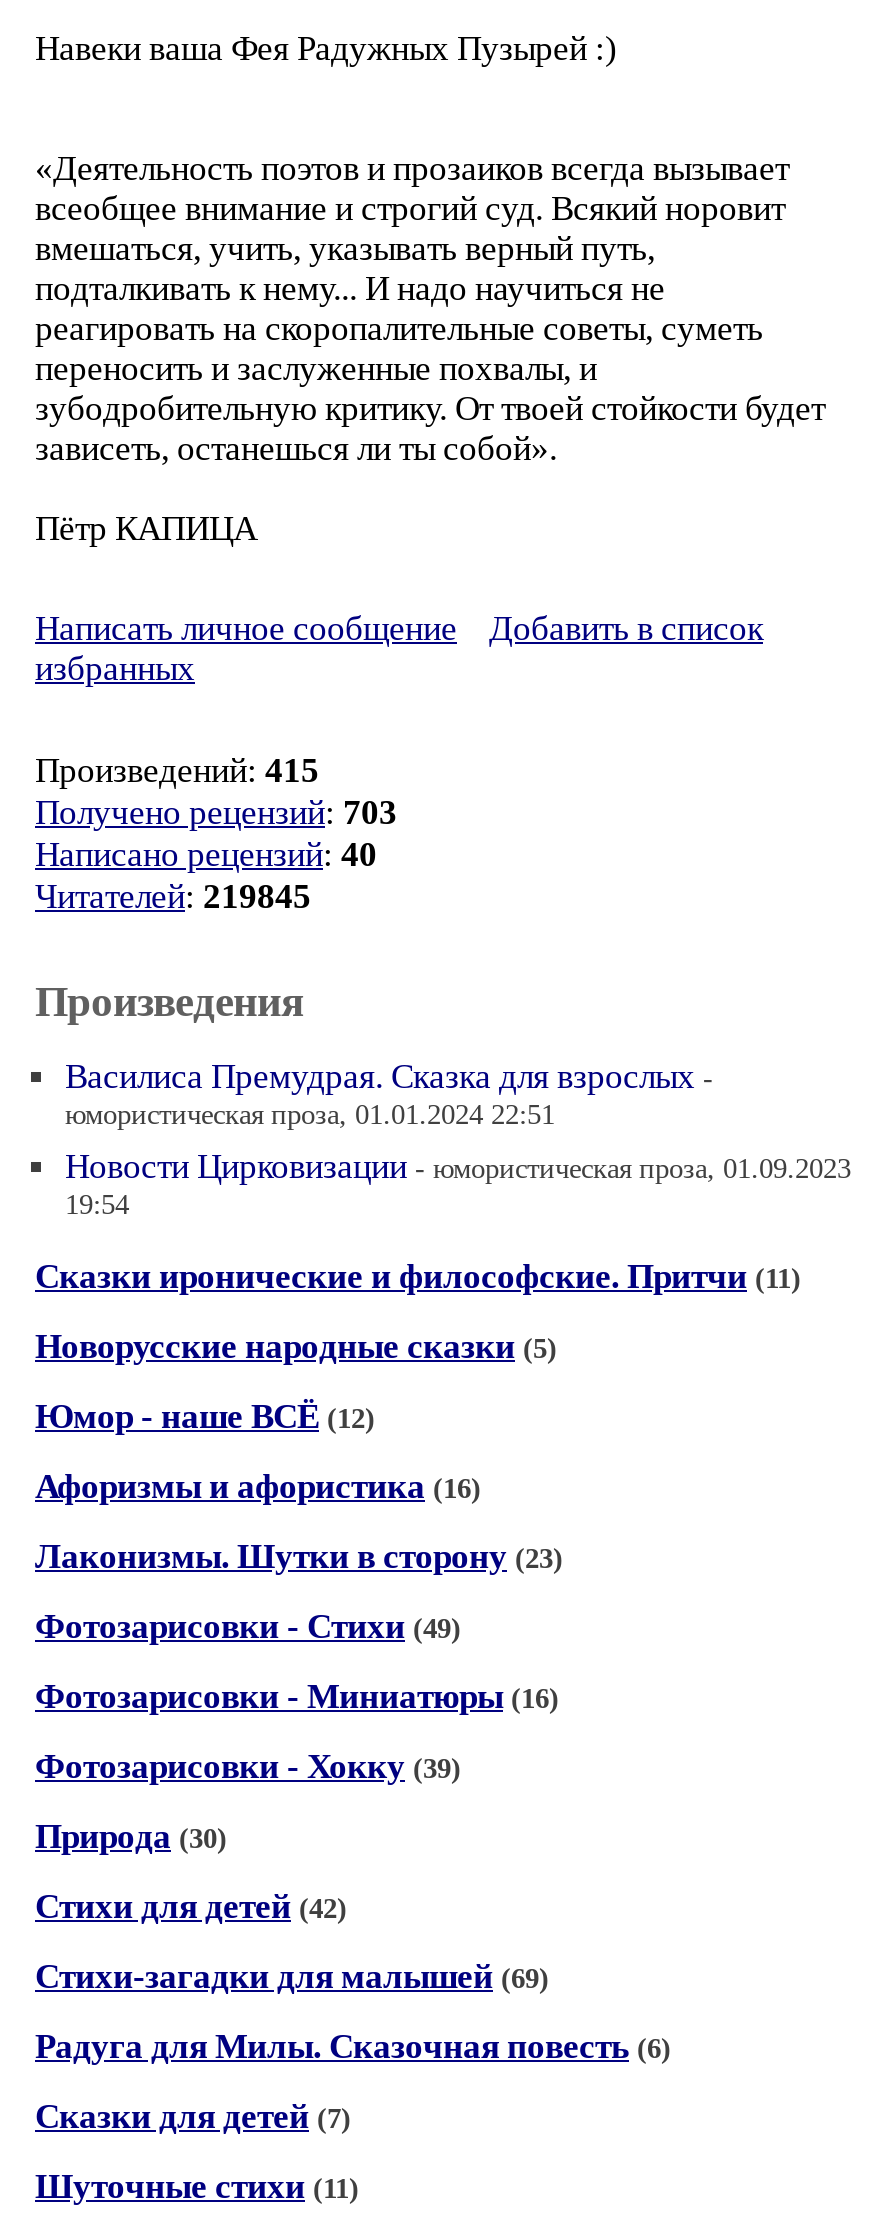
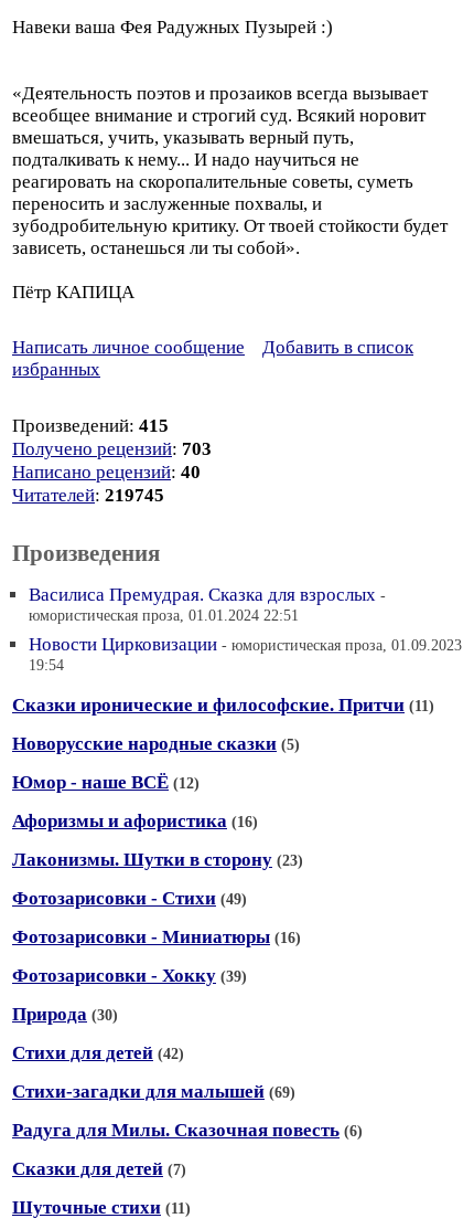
- Читателей: 219845
+ Читателей: 219745
